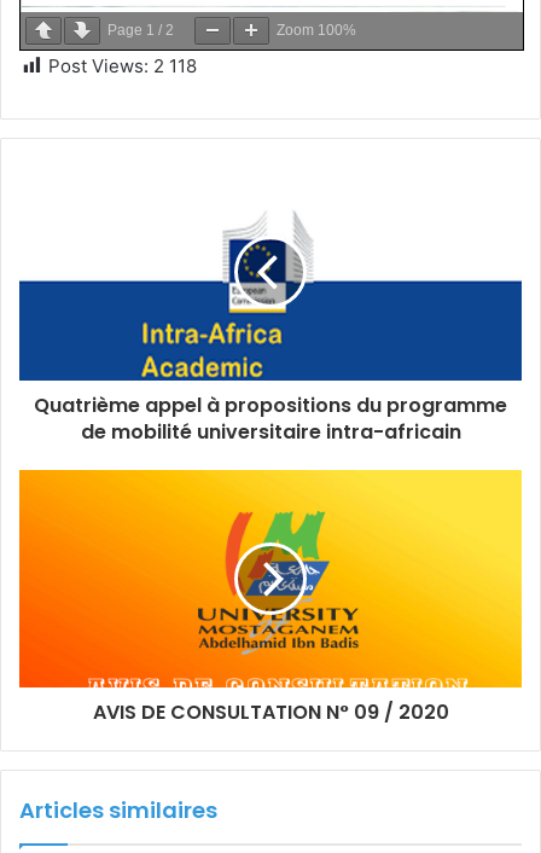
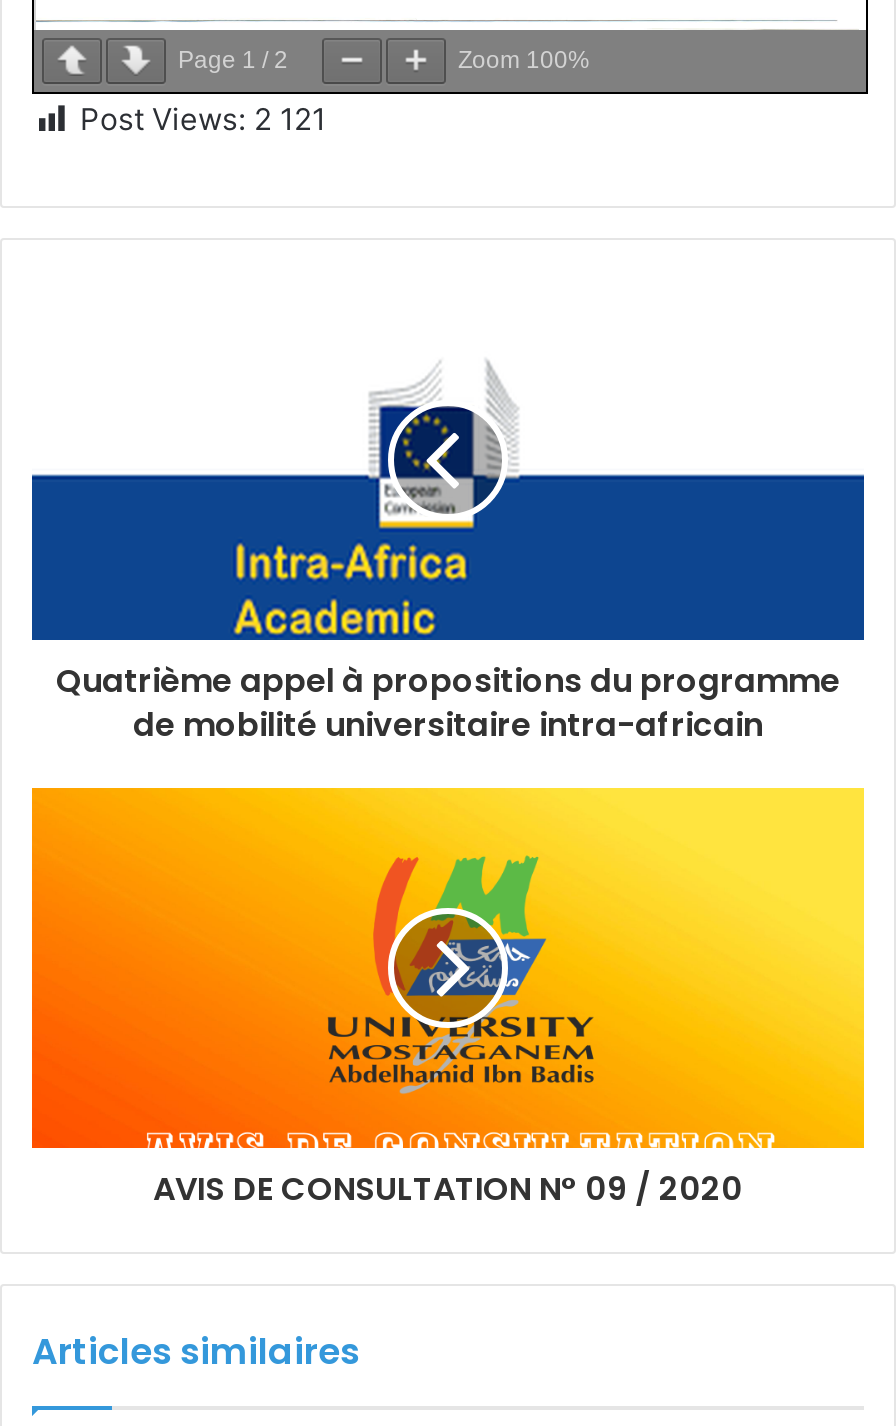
- Post Views: 2 118
+ Post Views: 2 121
